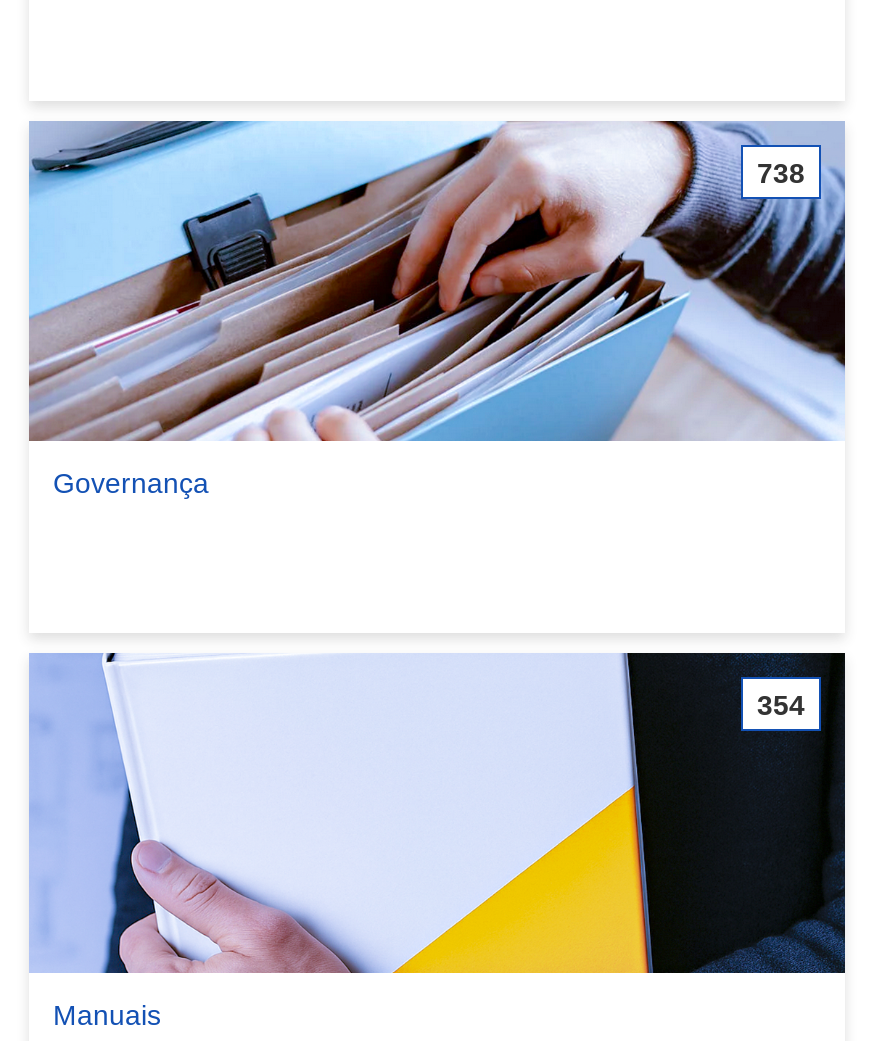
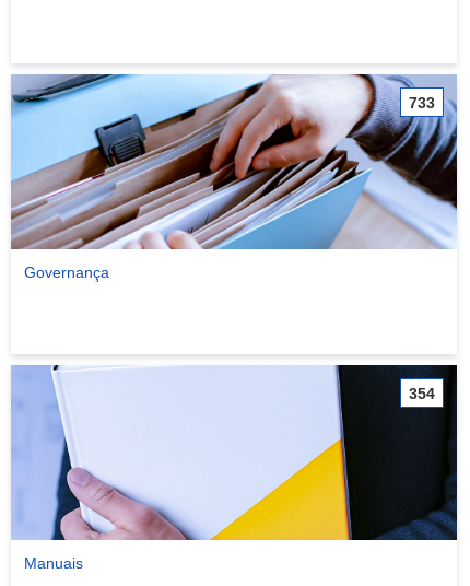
- 738
+ 733
